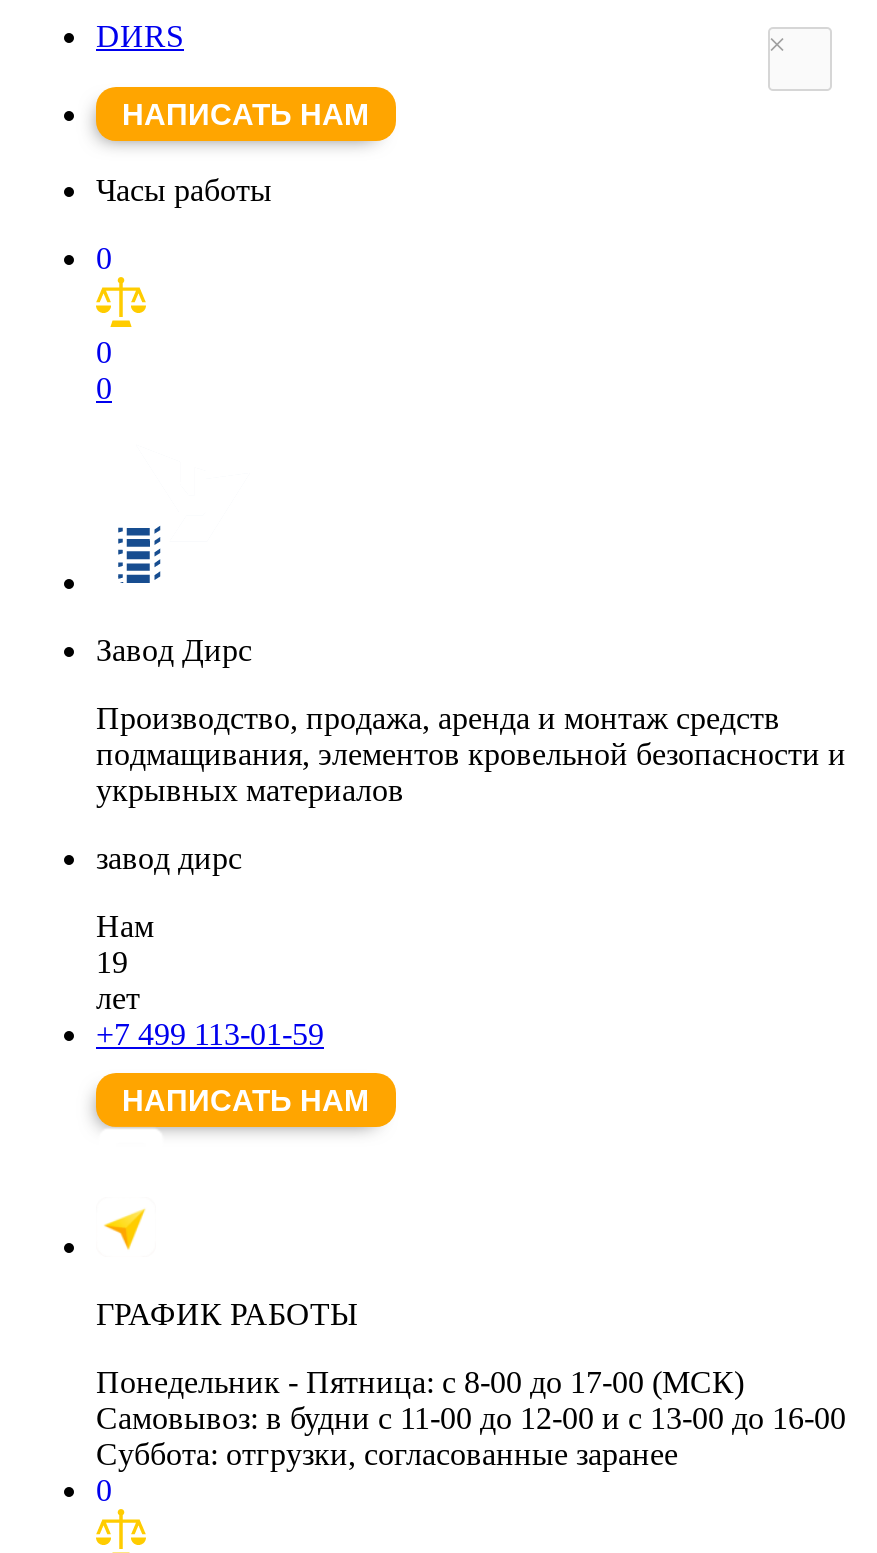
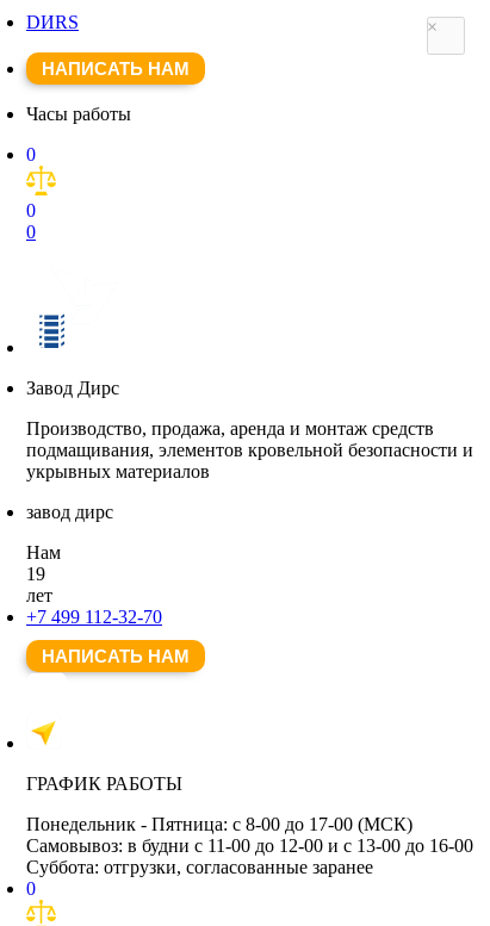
- +7 499 113-01-59
+ +7 499 112-32-70
